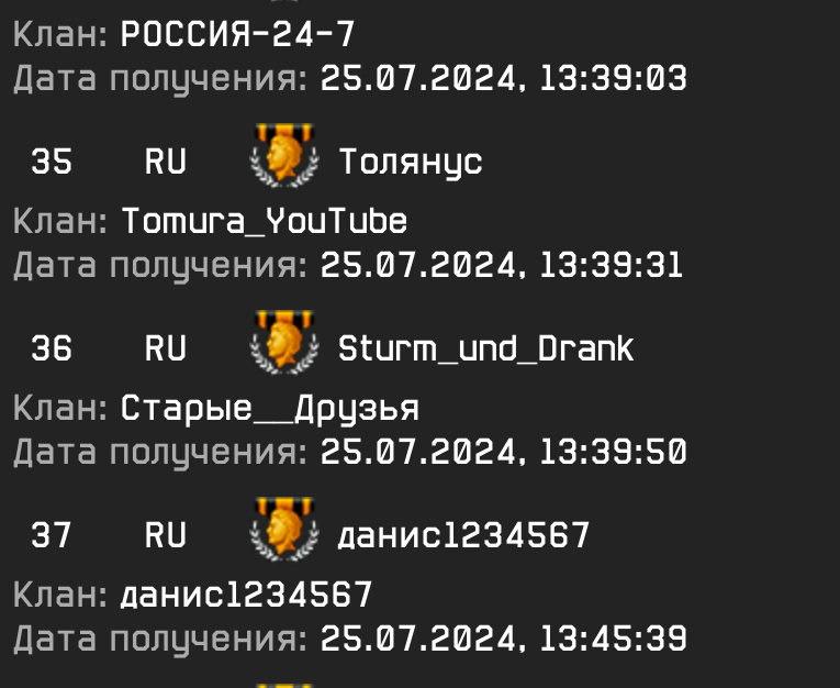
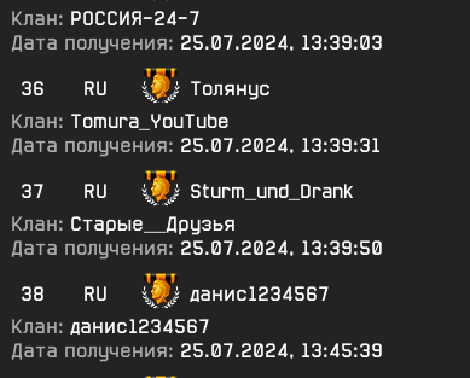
- 35 RU
+ 36 RU

- 36 RU
+ 37 RU

- 37 RU
+ 38 RU
